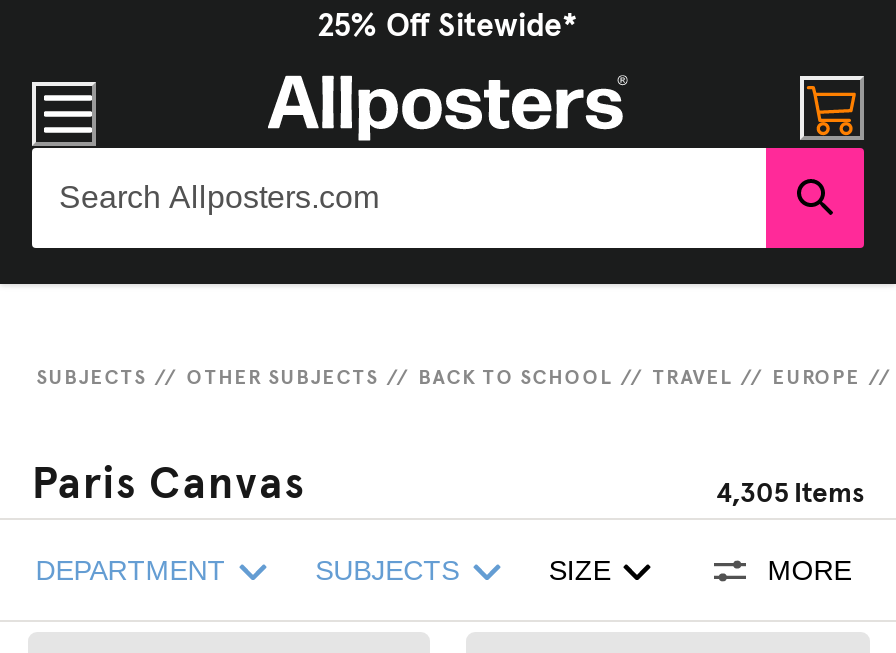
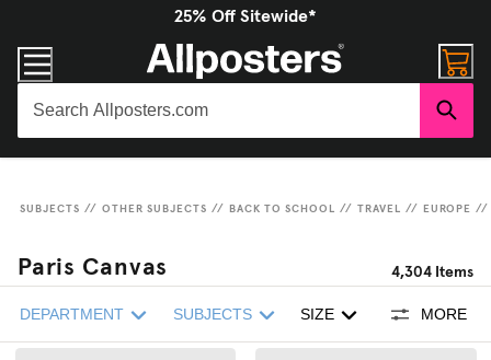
- 4,305 Items
+ 4,304 Items
